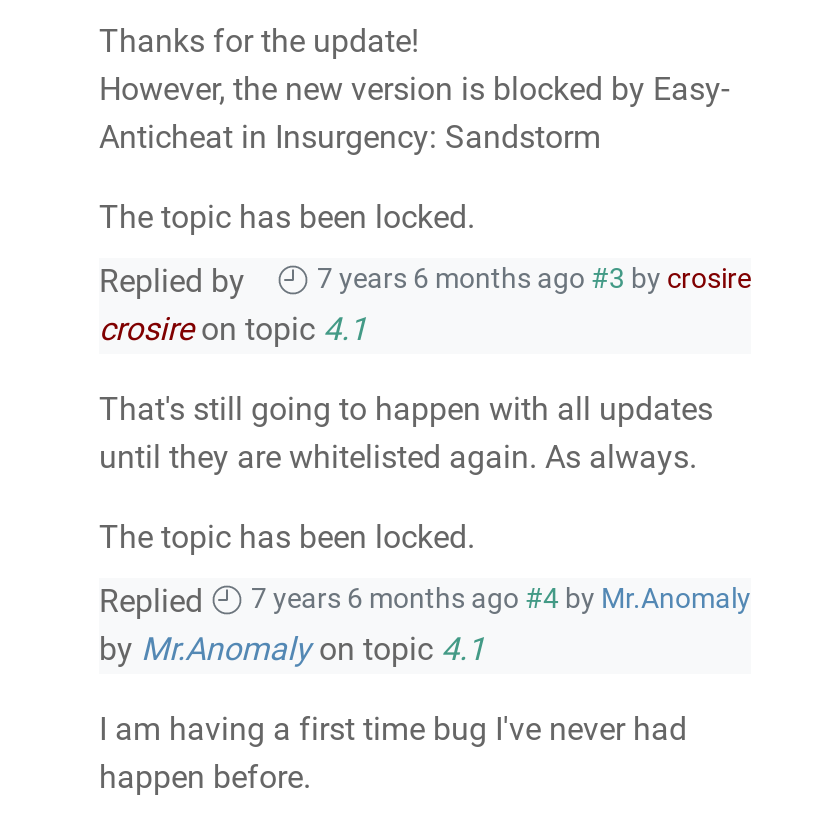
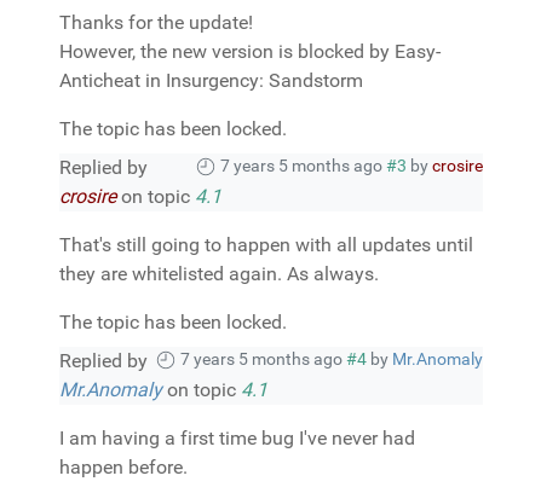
- 7 years 6 months ago #3 by crosire
+ 7 years 5 months ago #3 by crosire

- 7 years 6 months ago #4 by Mr.Anomaly
- Replied
- by Mr.Anomalyon topic 4.1
+ 7 years 5 months ago #4 by Mr.Anomaly
+ Replied by
+ Mr.Anomaly on topic 4.1
